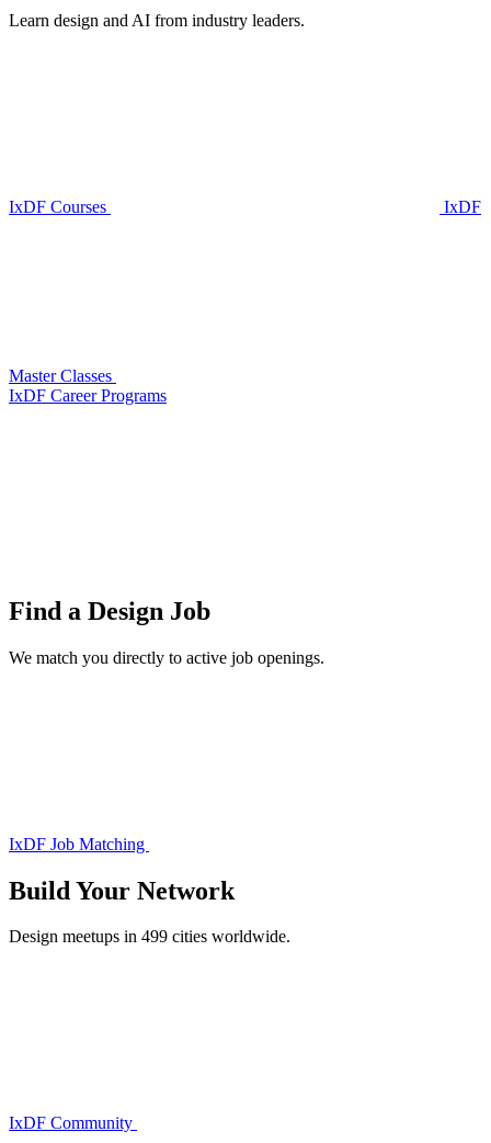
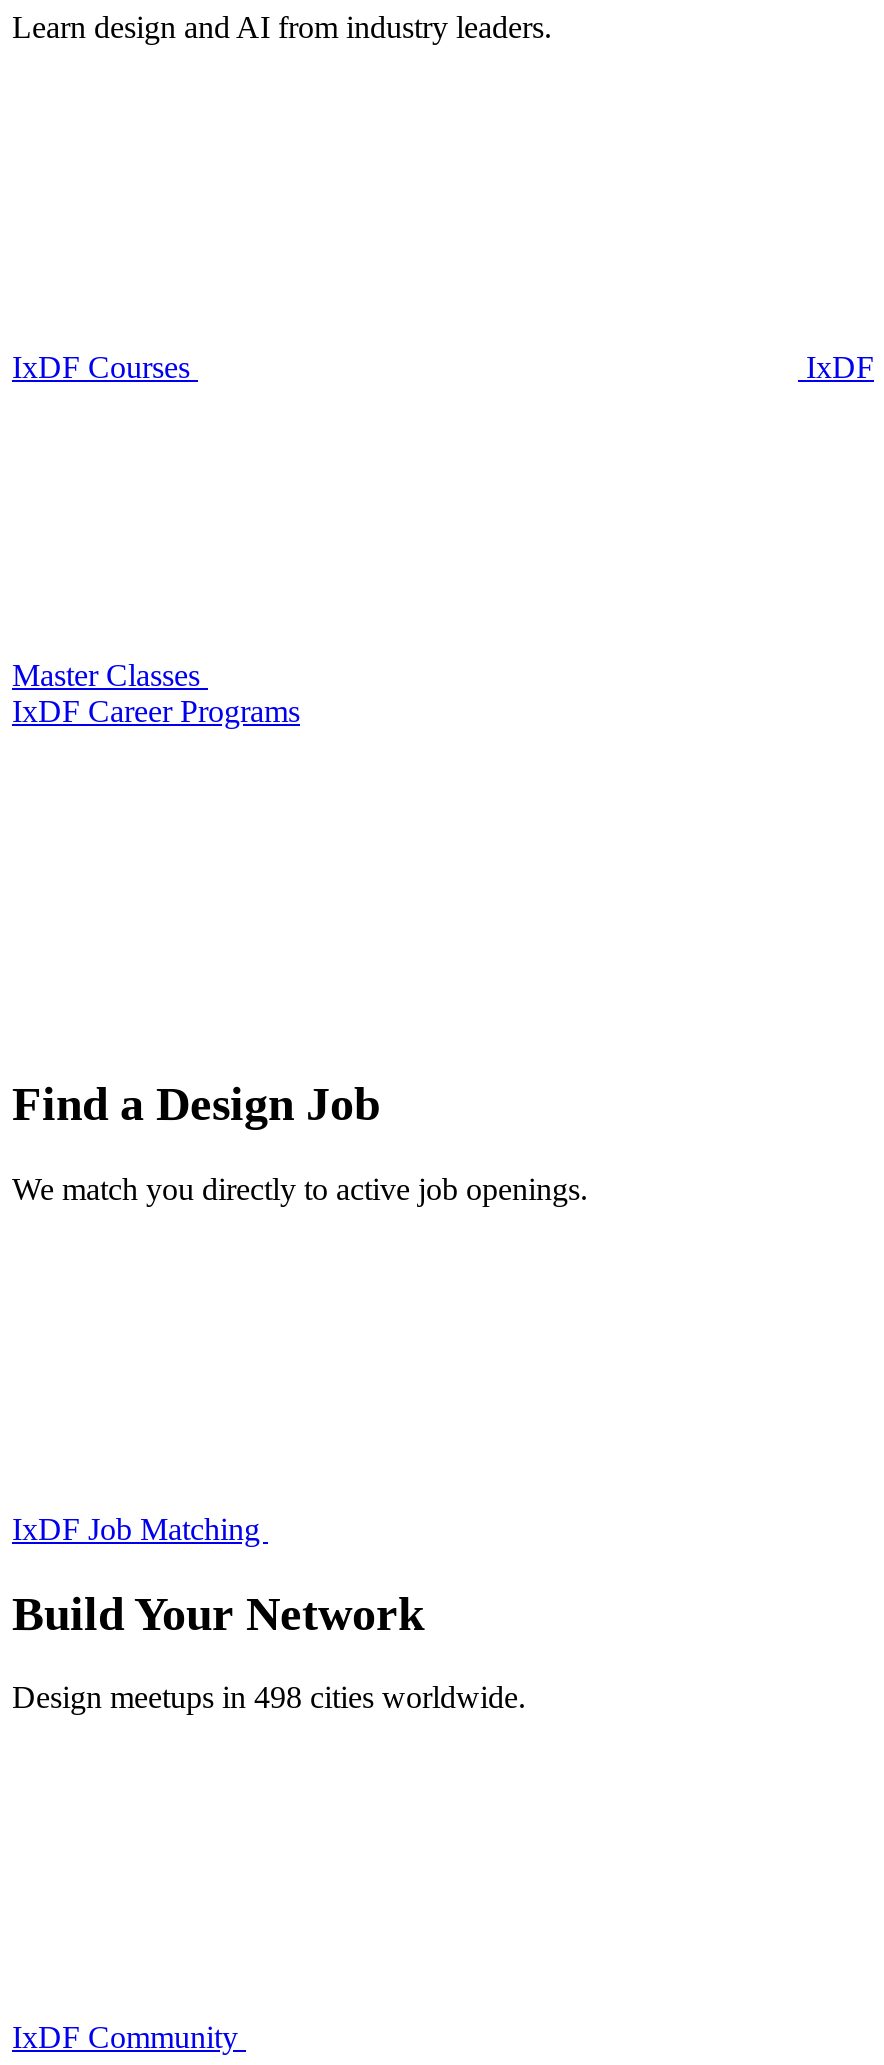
- Design meetups in 499 cities worldwide.
+ Design meetups in 498 cities worldwide.
